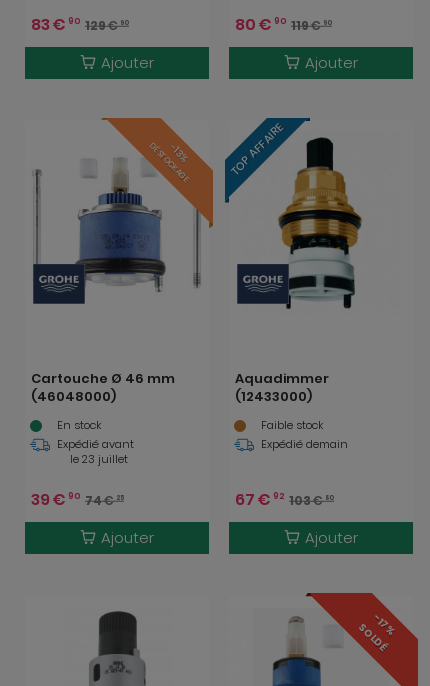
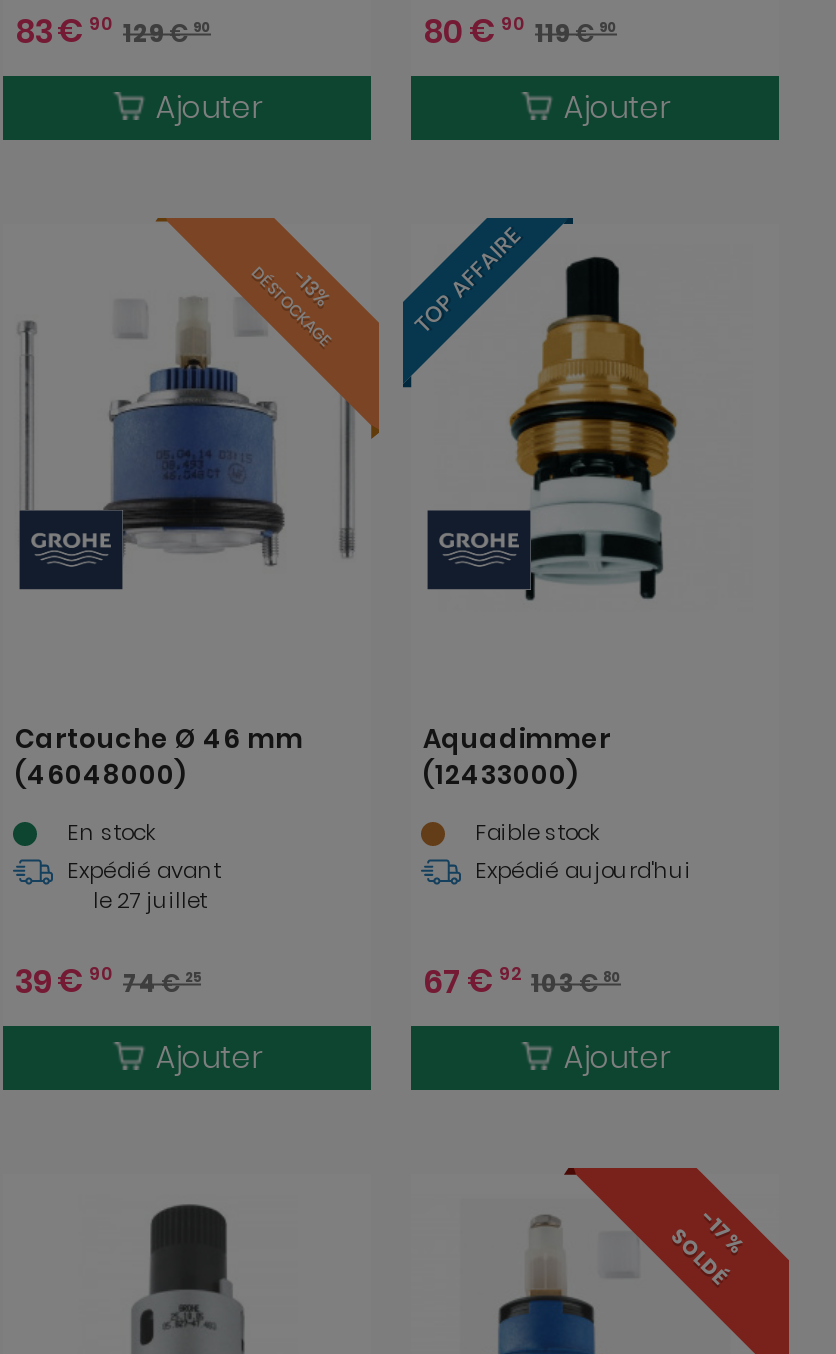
- Expédié demain
+ Expédié aujourd'hui

- le 23 juillet
+ le 27 juillet
